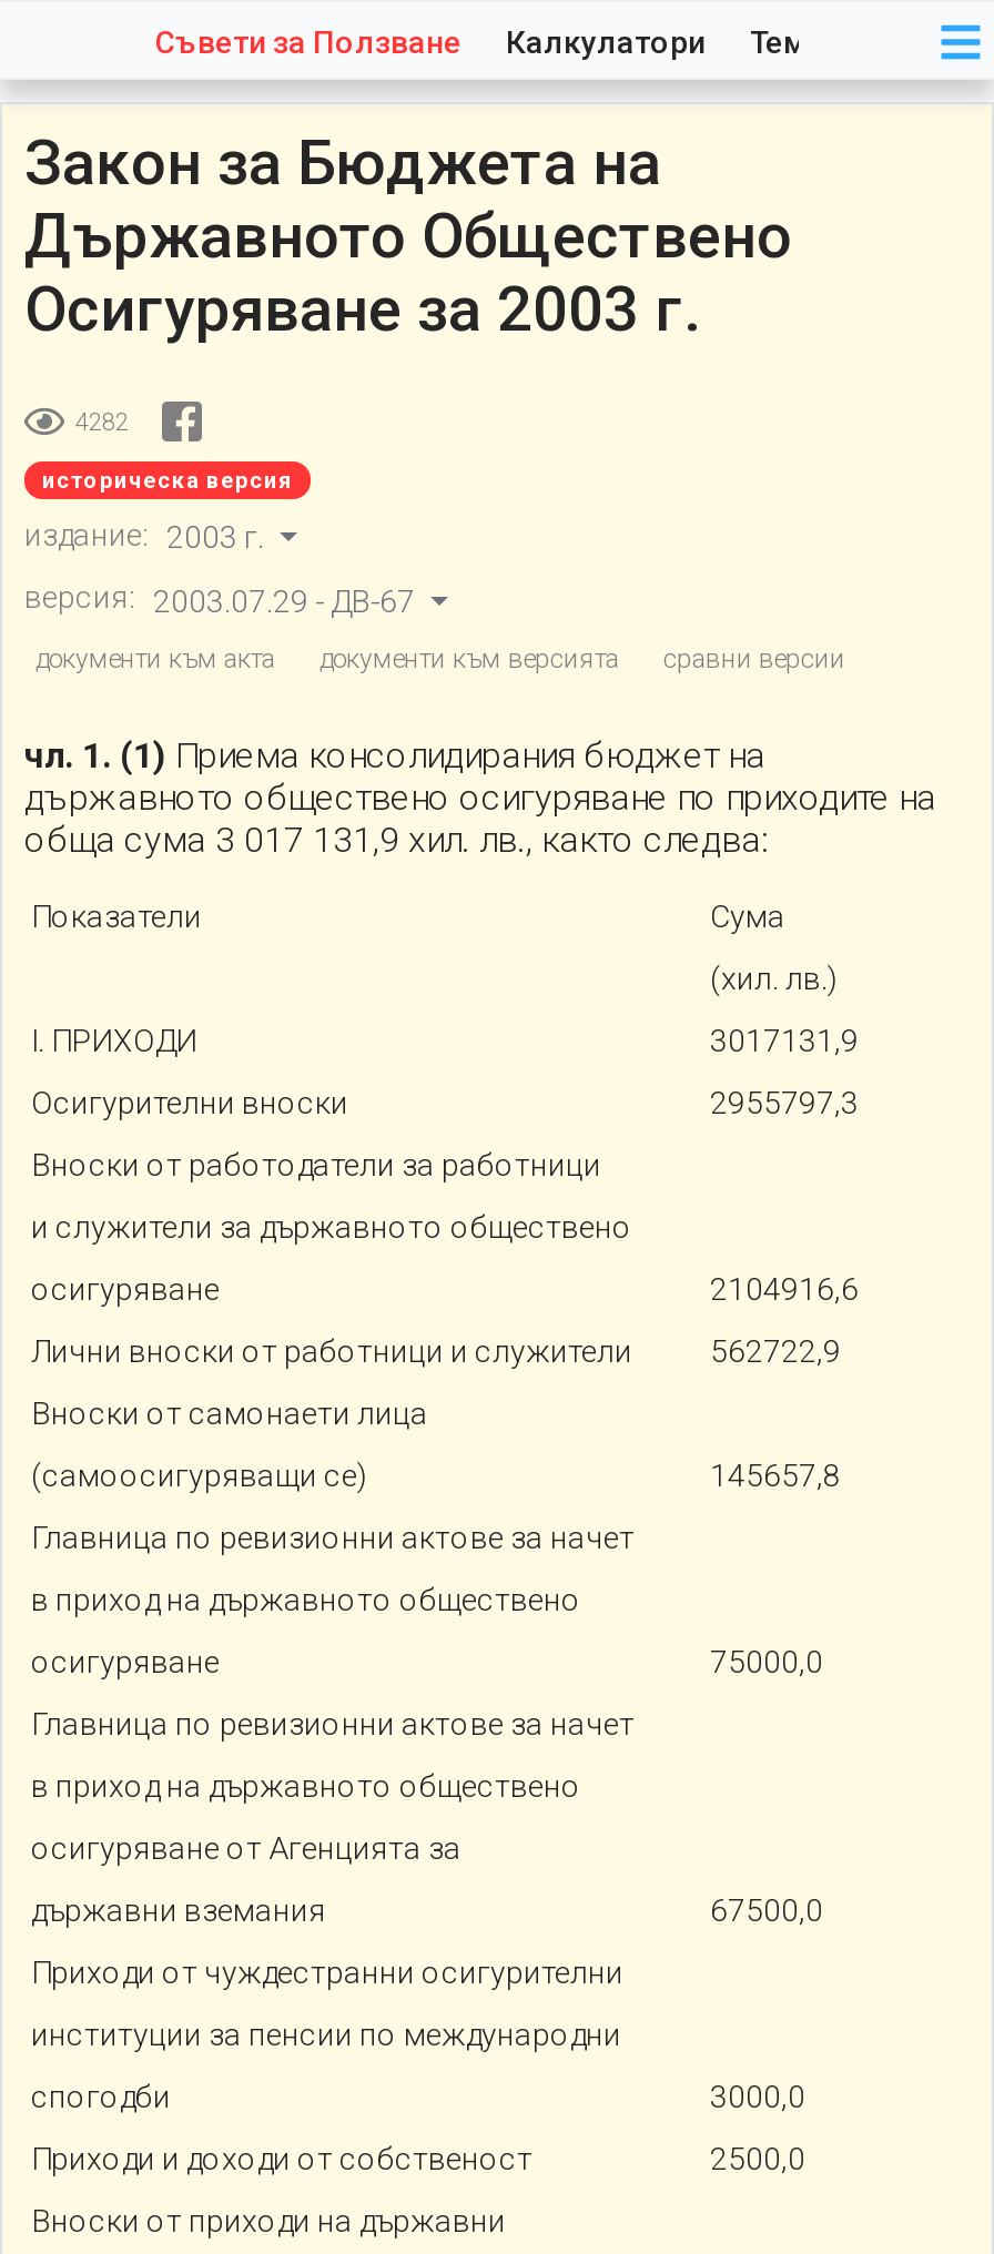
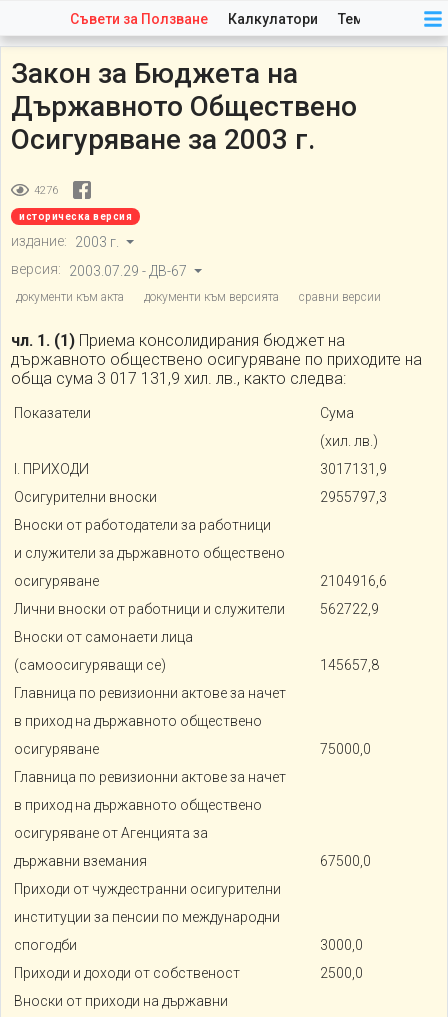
- 4282
+ 4276
